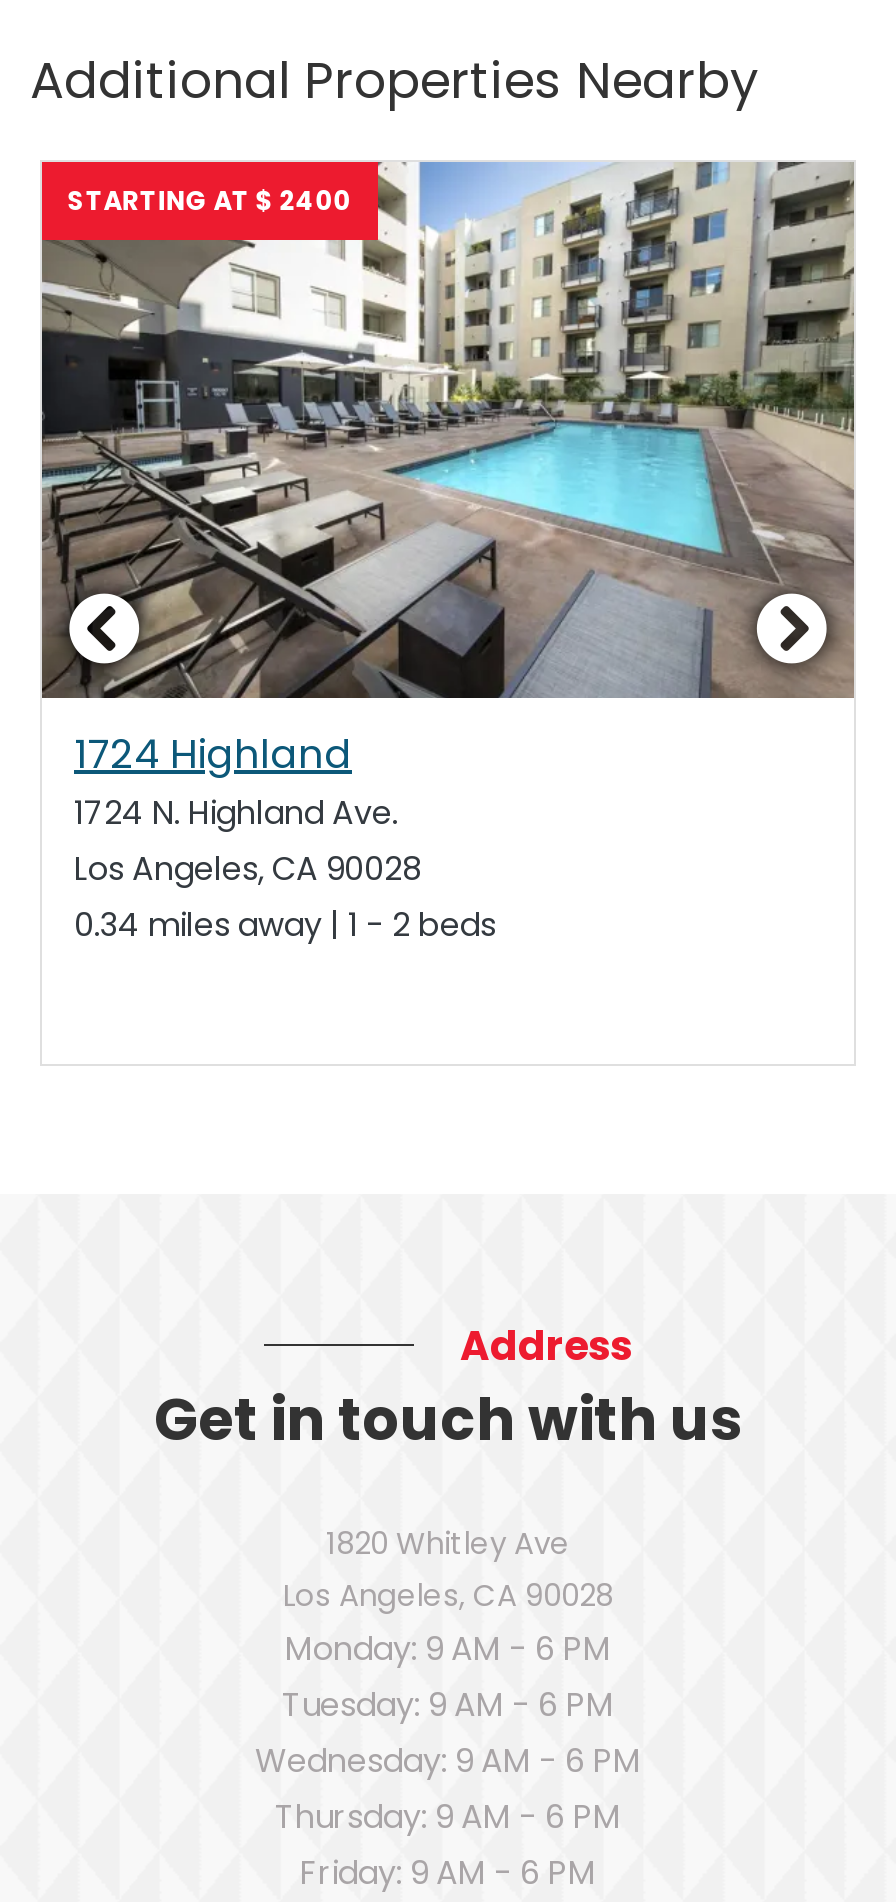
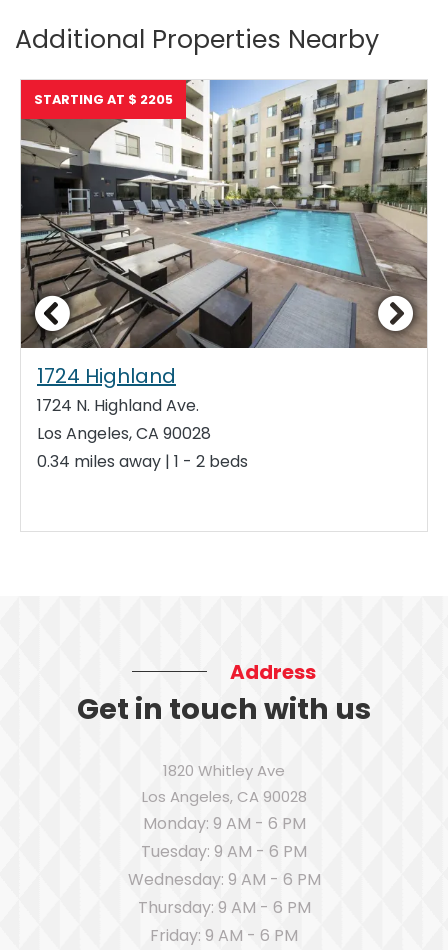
- STARTING AT $2400
+ STARTING AT $2205
